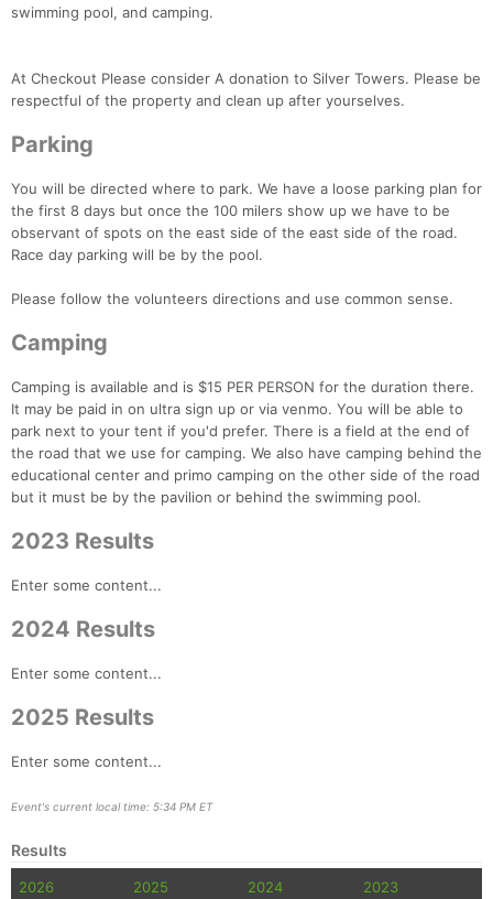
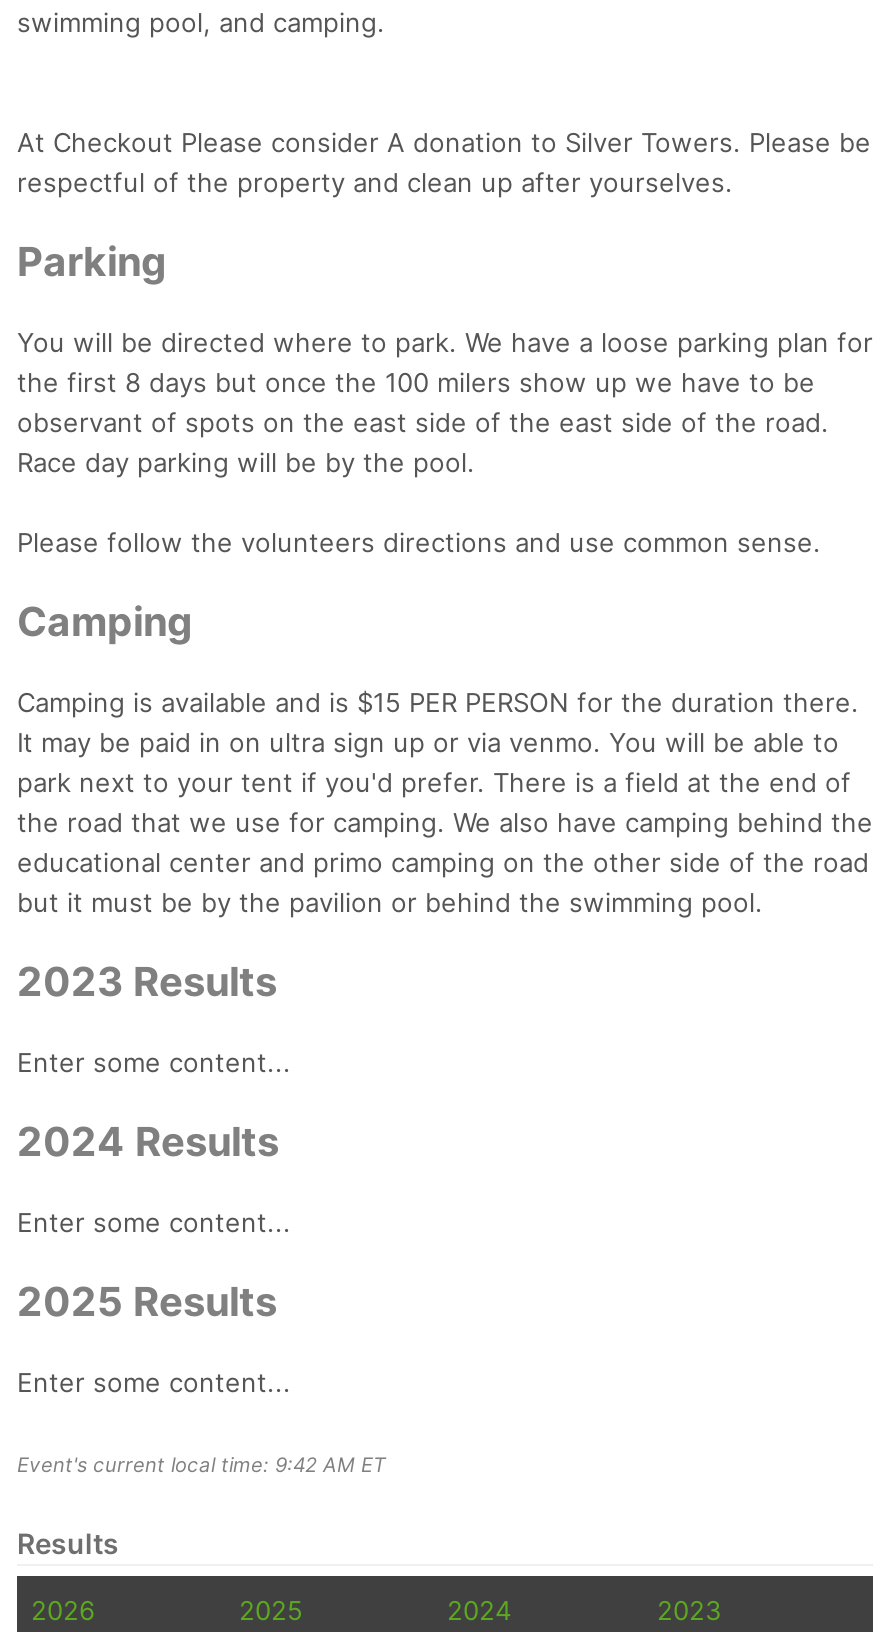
- Event's current local time: 5:34 PM ET
+ Event's current local time: 9:42 AM ET
